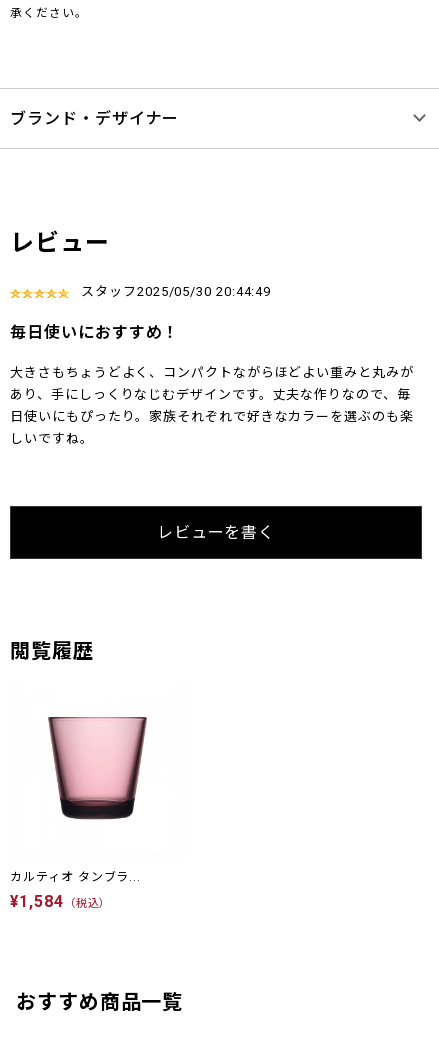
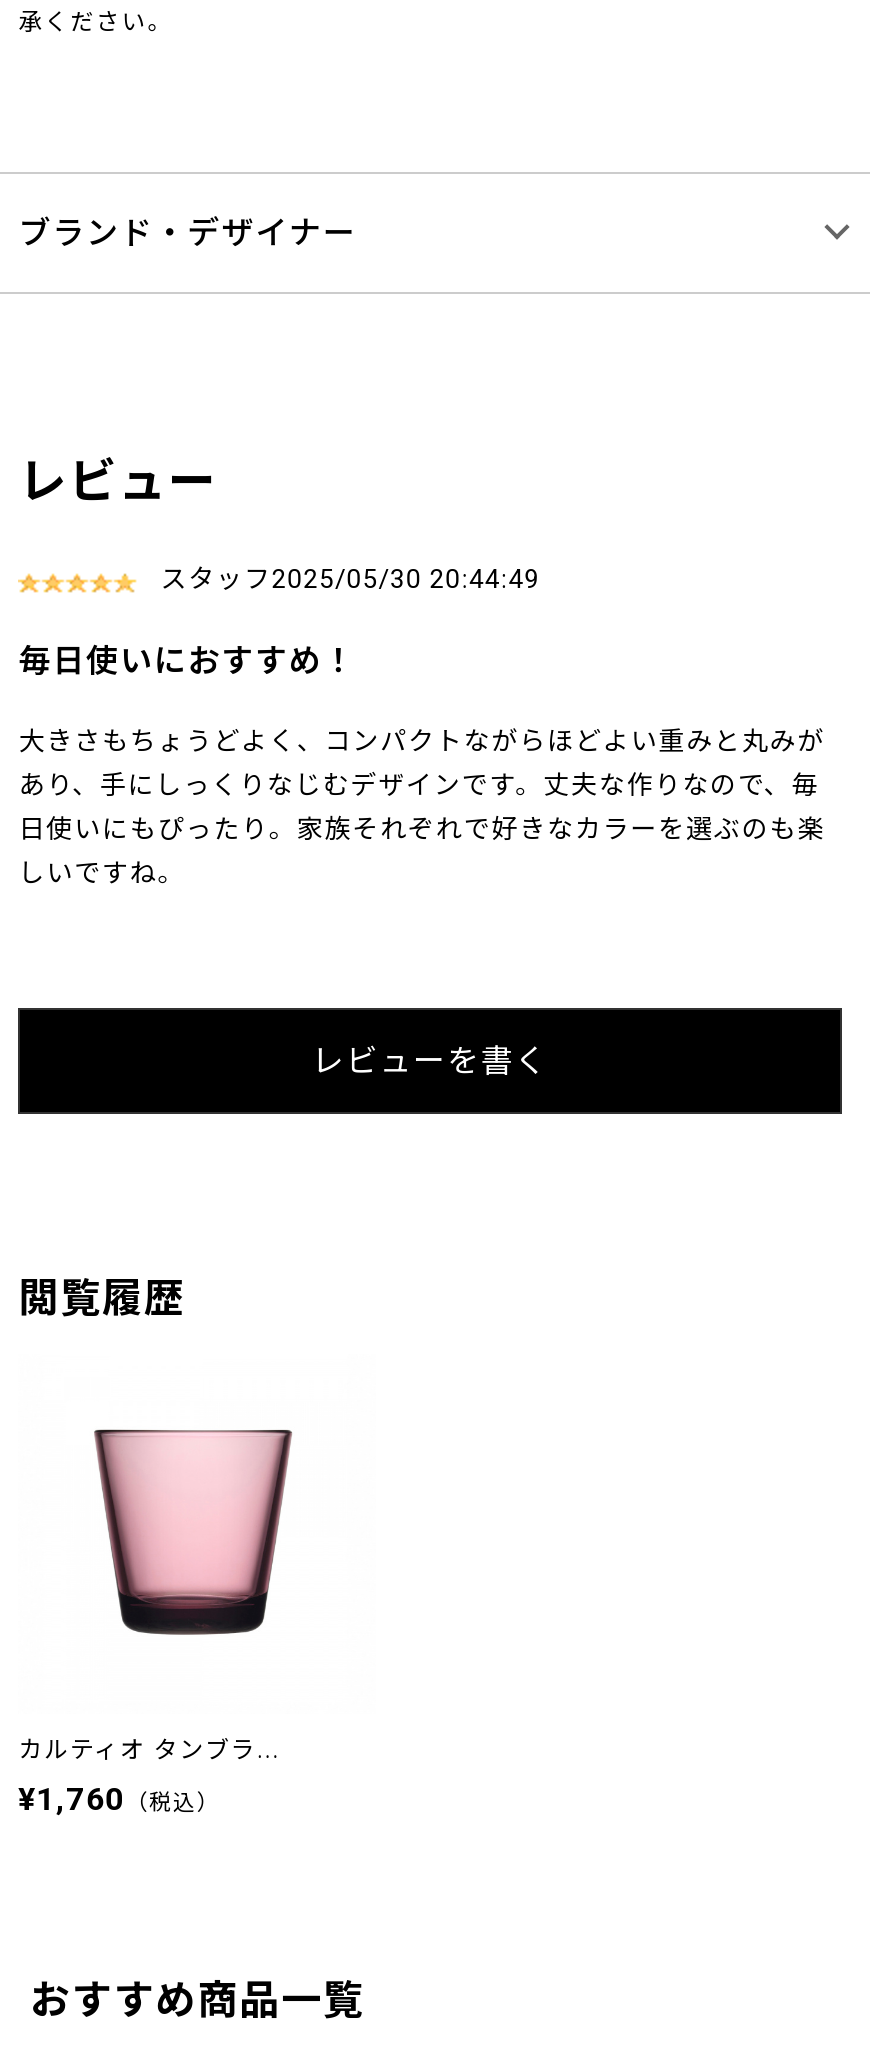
- ¥1,584（税込）
+ ¥1,760（税込）
